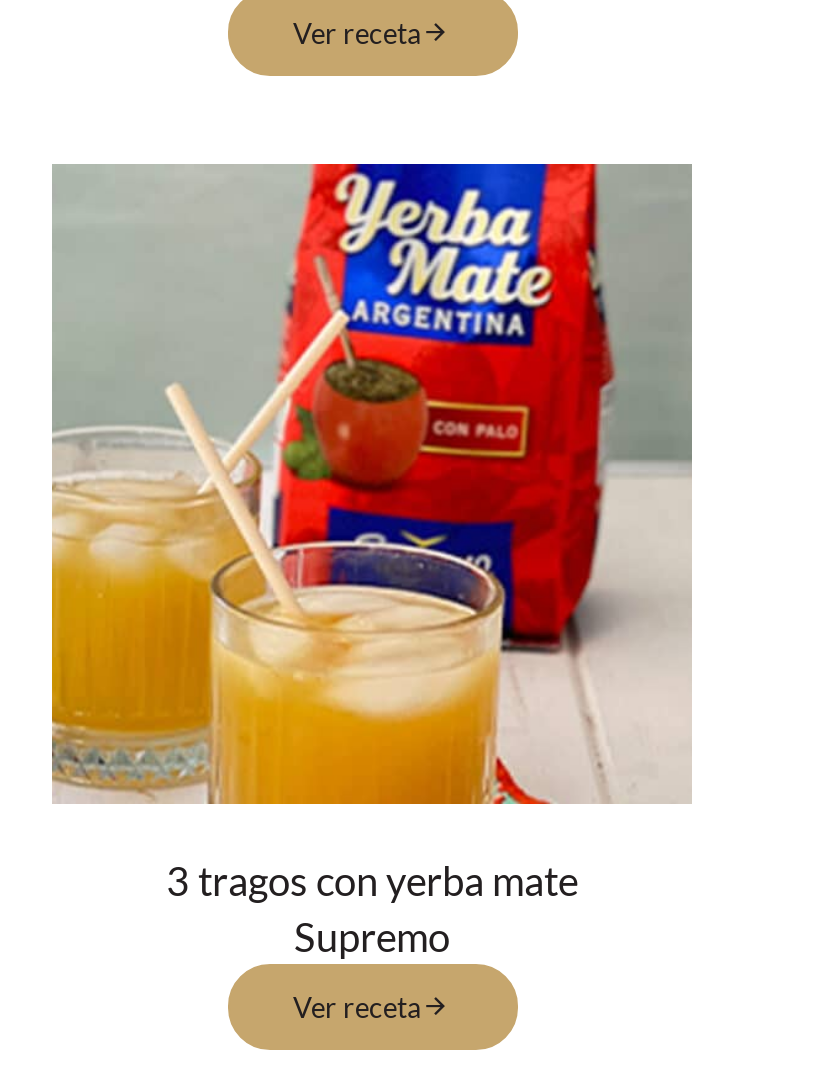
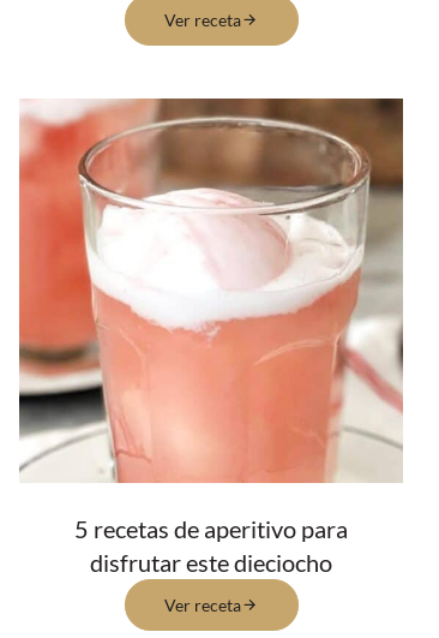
- [image]
- 3 tragos con yerba mate
- Supremo
+ [image]
+ 5 recetas de aperitivo para
+ disfrutar este dieciocho
